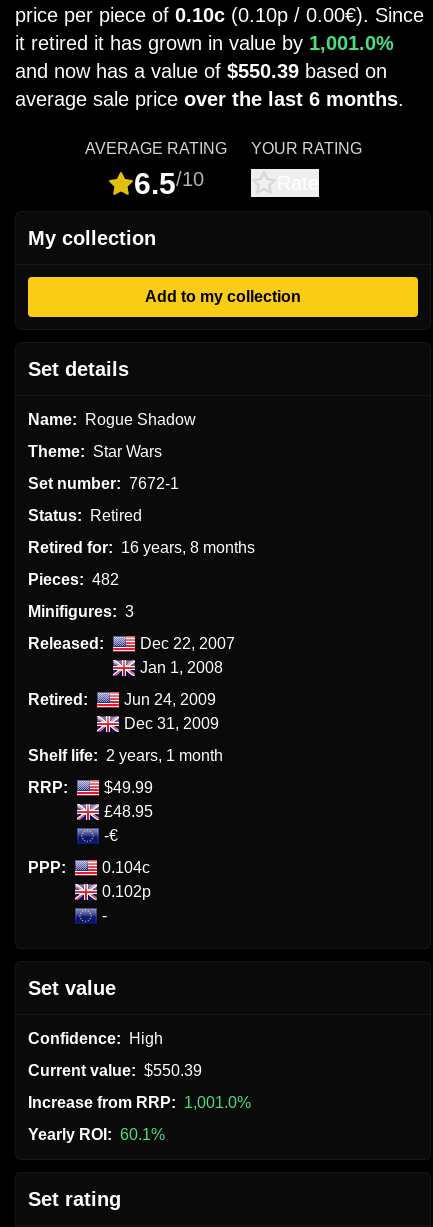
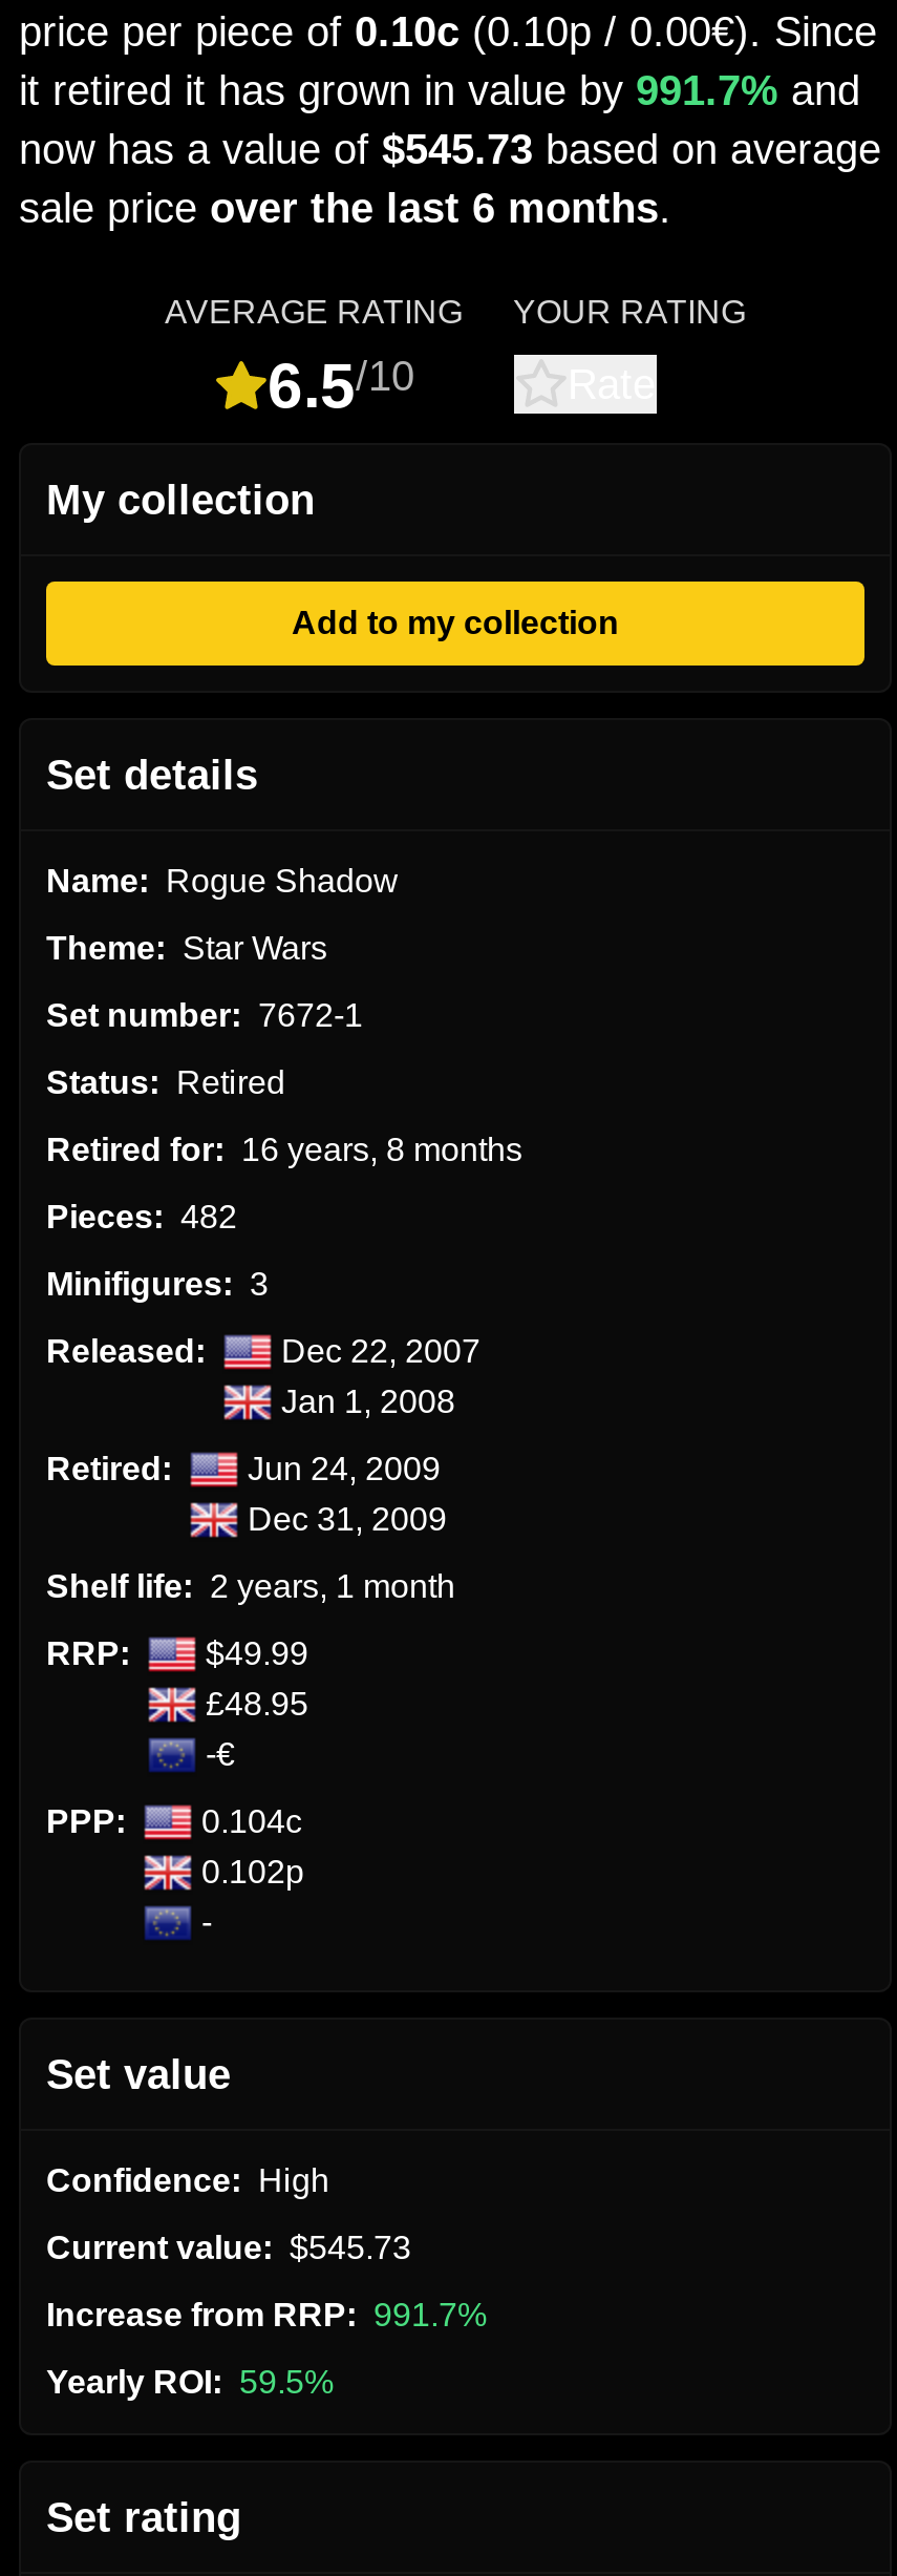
- it retired it has grown in value by 1,001.0%
- and now has a value of $550.39 based on
- average sale price over the last 6 months.
+ it retired it has grown in value by 991.7% and
+ now has a value of $545.73 based on average
+ sale price over the last 6 months.

- Current value: $550.39
+ Current value: $545.73

- Increase from RRP: 1,001.0%
+ Increase from RRP: 991.7%

- Yearly ROI: 60.1%
+ Yearly ROI: 59.5%
